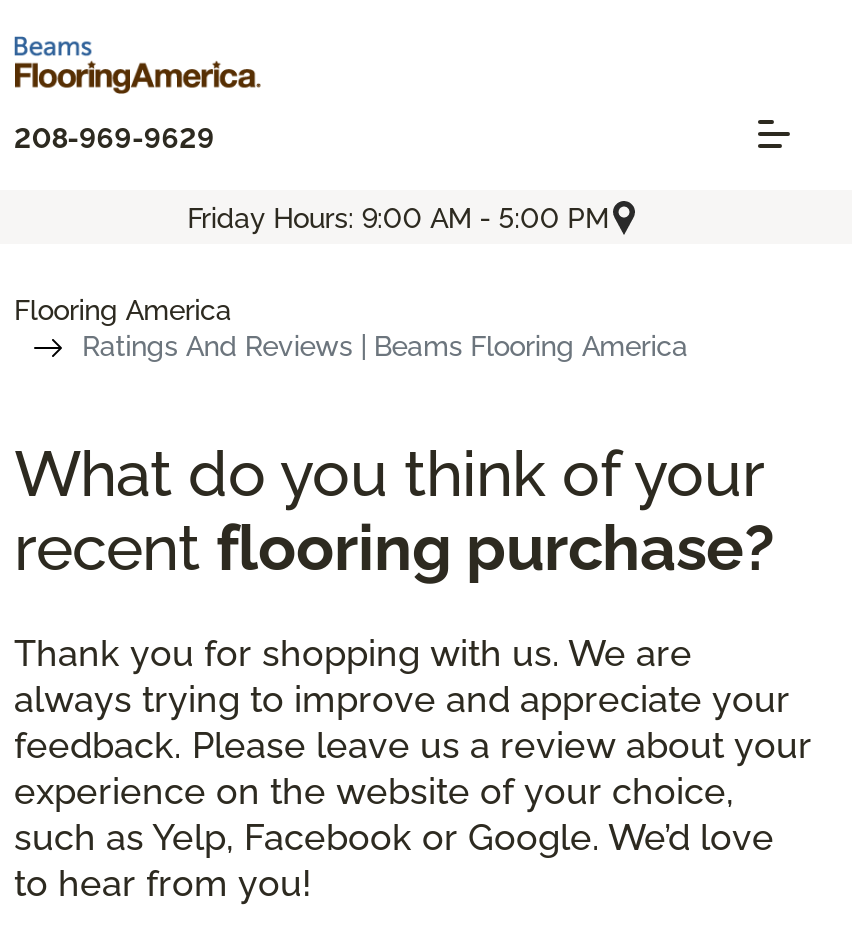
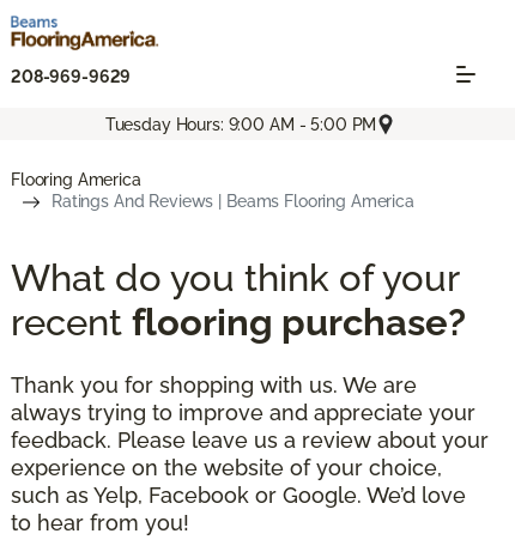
- Friday Hours: 9:00 AM - 5:00 PM
+ Tuesday Hours: 9:00 AM - 5:00 PM
